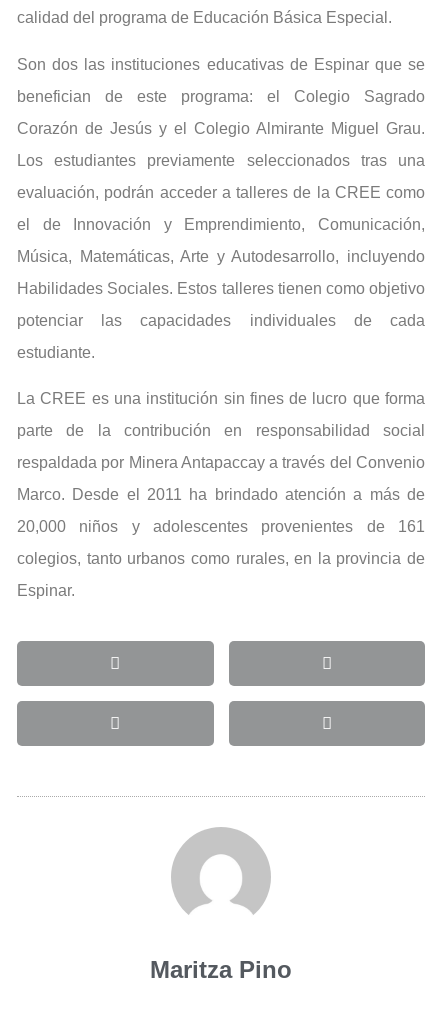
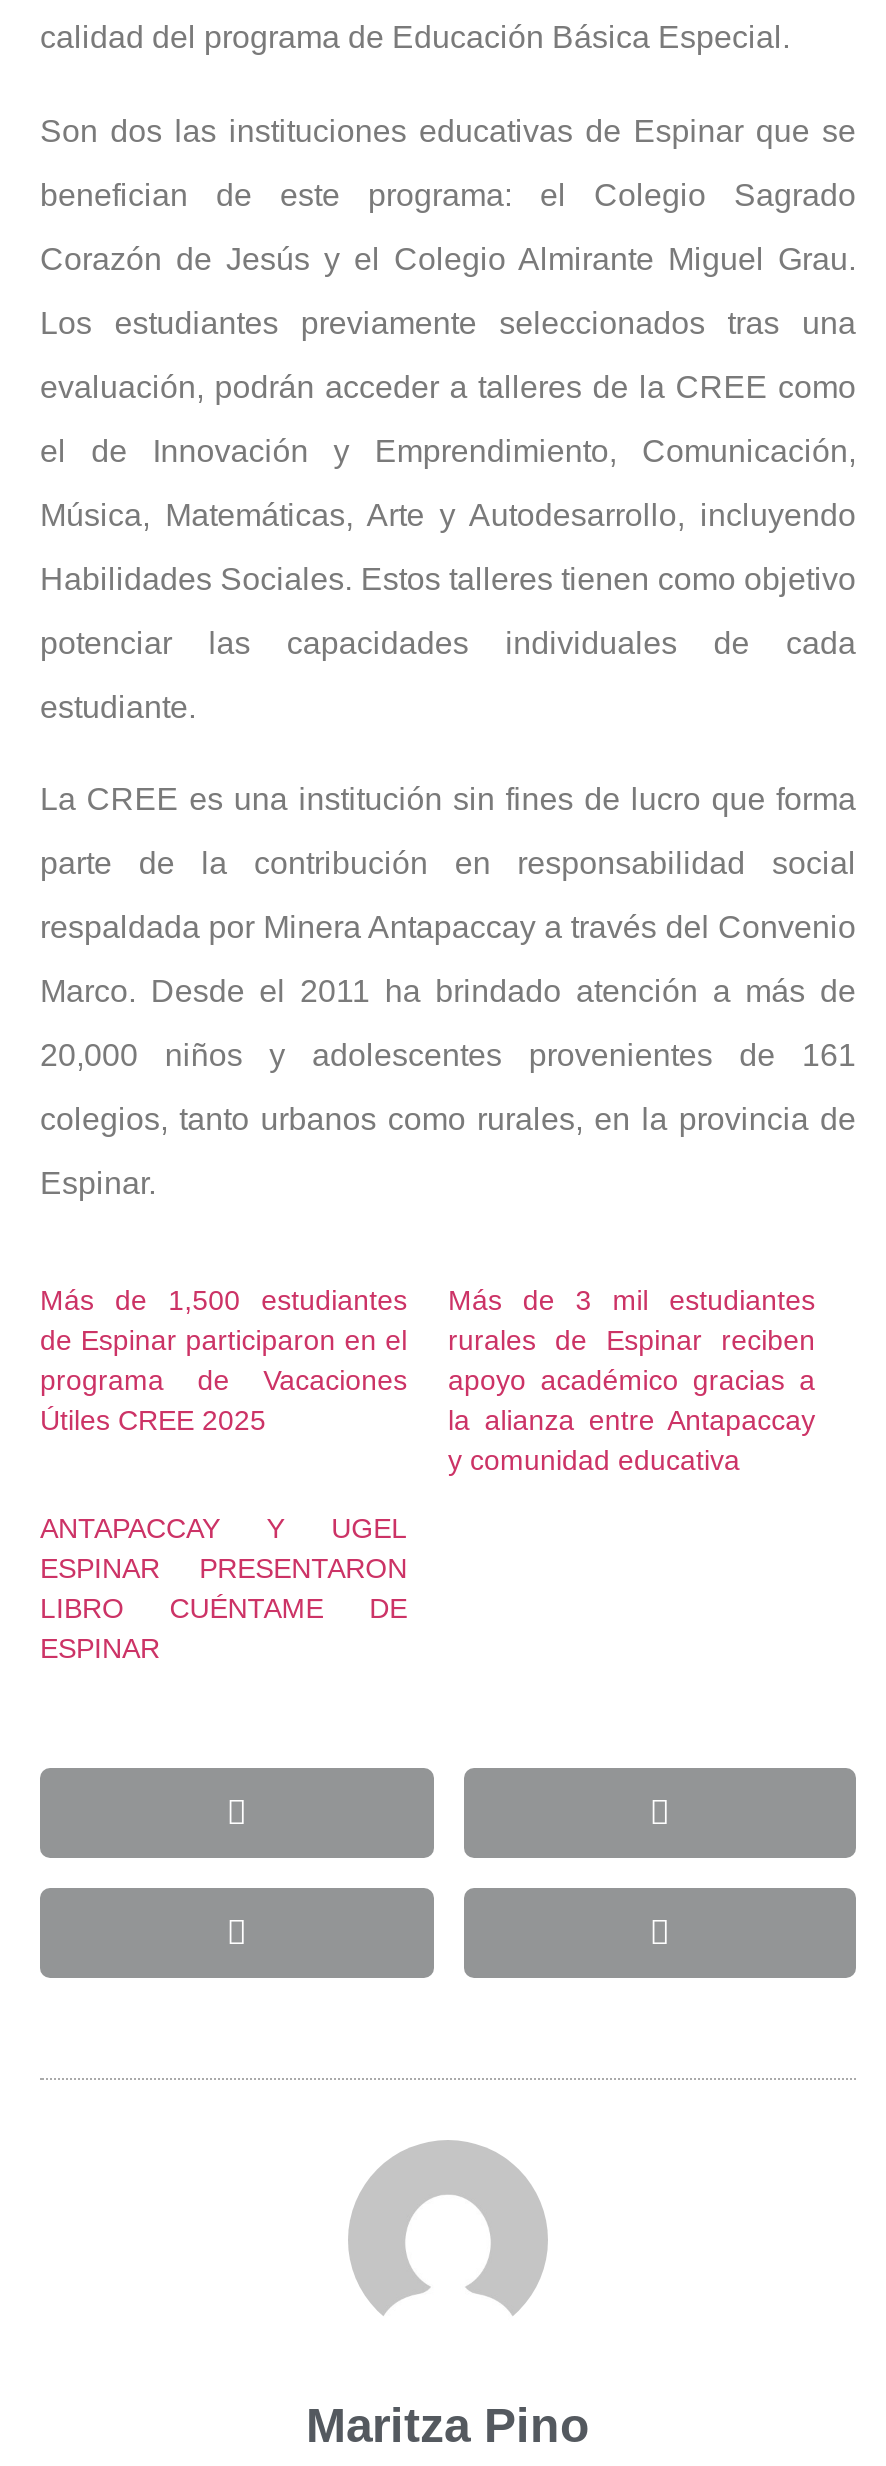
+ Más de 1,500 estudiantes
+ de Espinar participaron en el
+ programa de Vacaciones
+ Útiles CREE 2025

+ Más de 3 mil estudiantes
+ rurales de Espinar reciben
+ apoyo académico gracias a
+ la alianza entre Antapaccay
+ y comunidad educativa
+ ANTAPACCAY Y UGEL
+ ESPINAR PRESENTARON
+ LIBRO CUÉNTAME DE
+ ESPINAR
